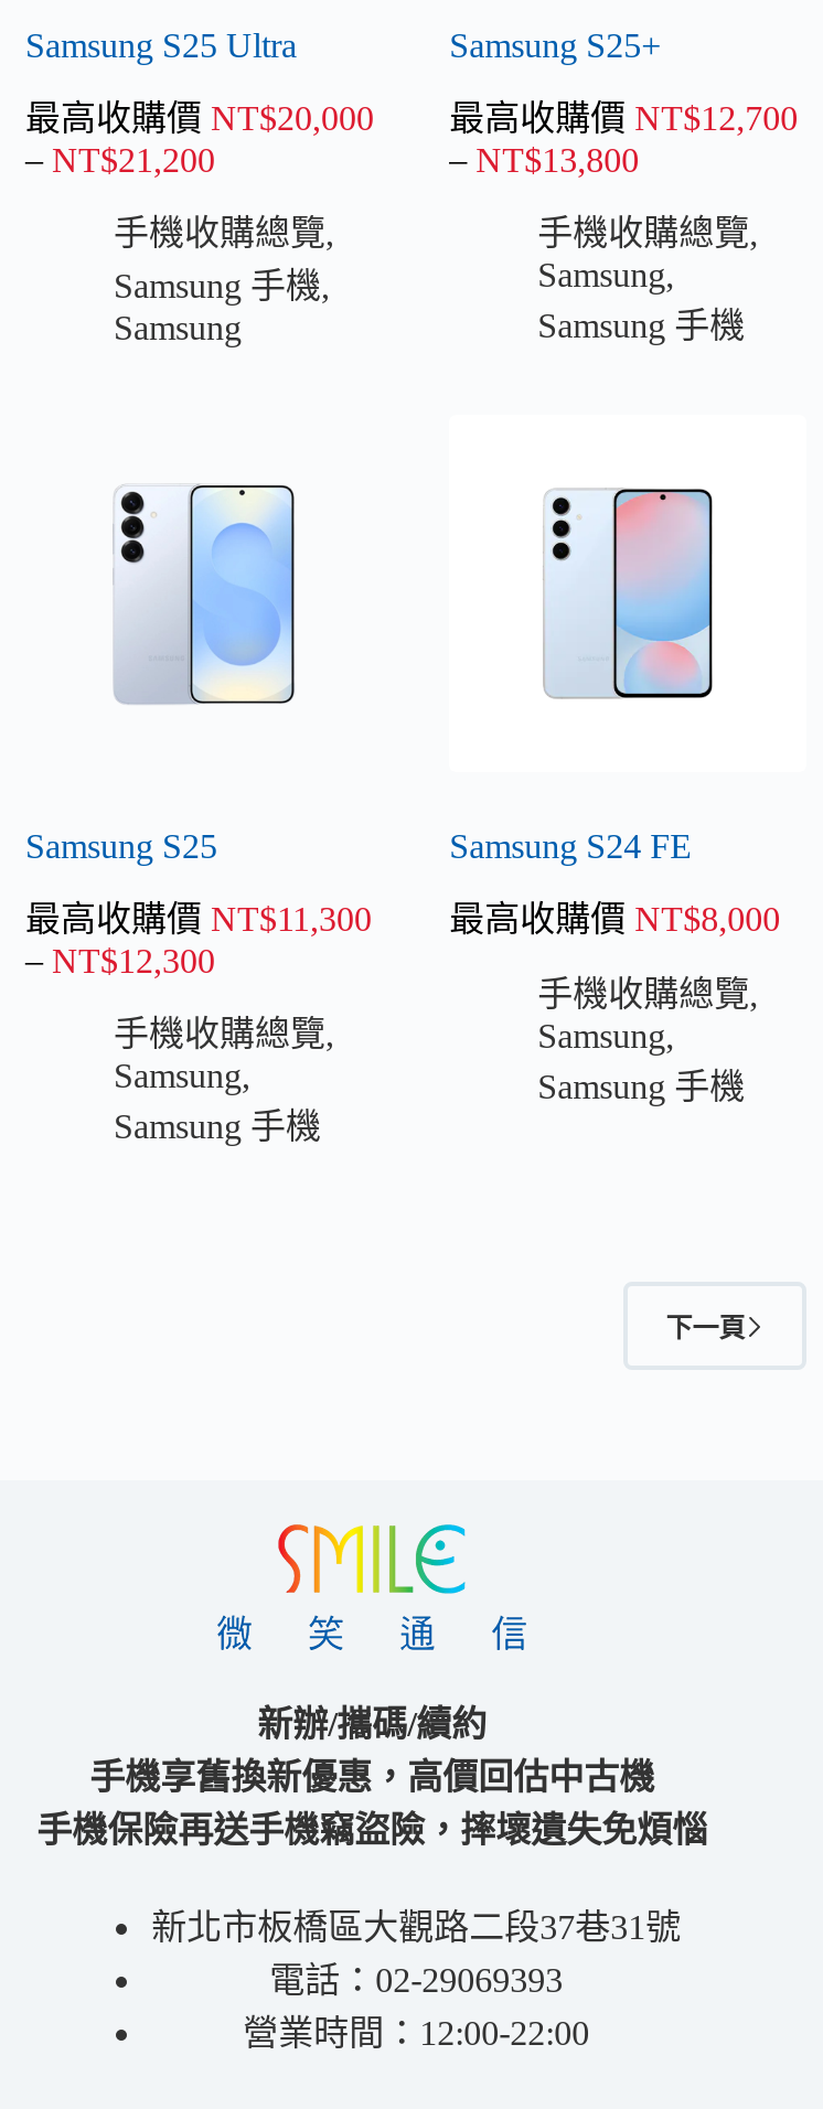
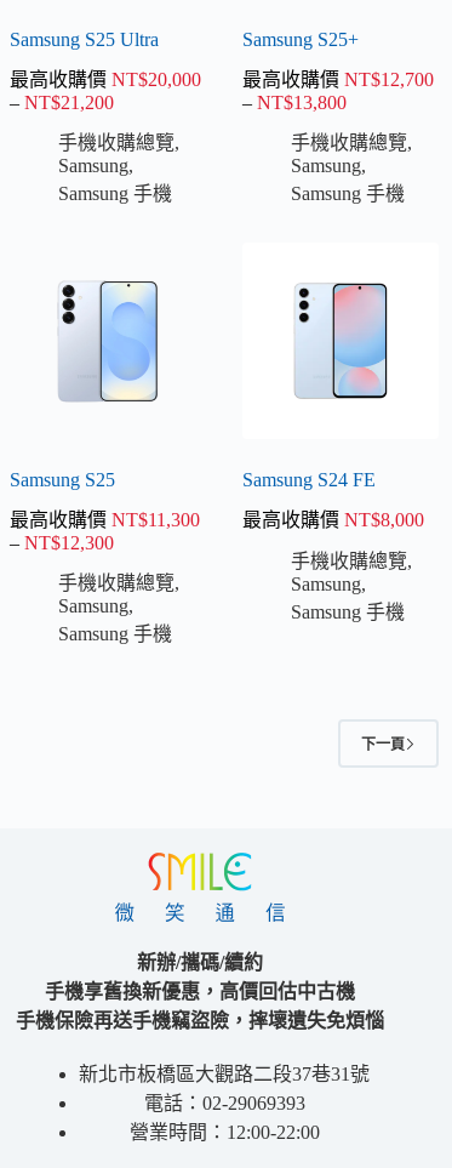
- Samsung 手機,
- Samsung
+ Samsung,
+ Samsung 手機
